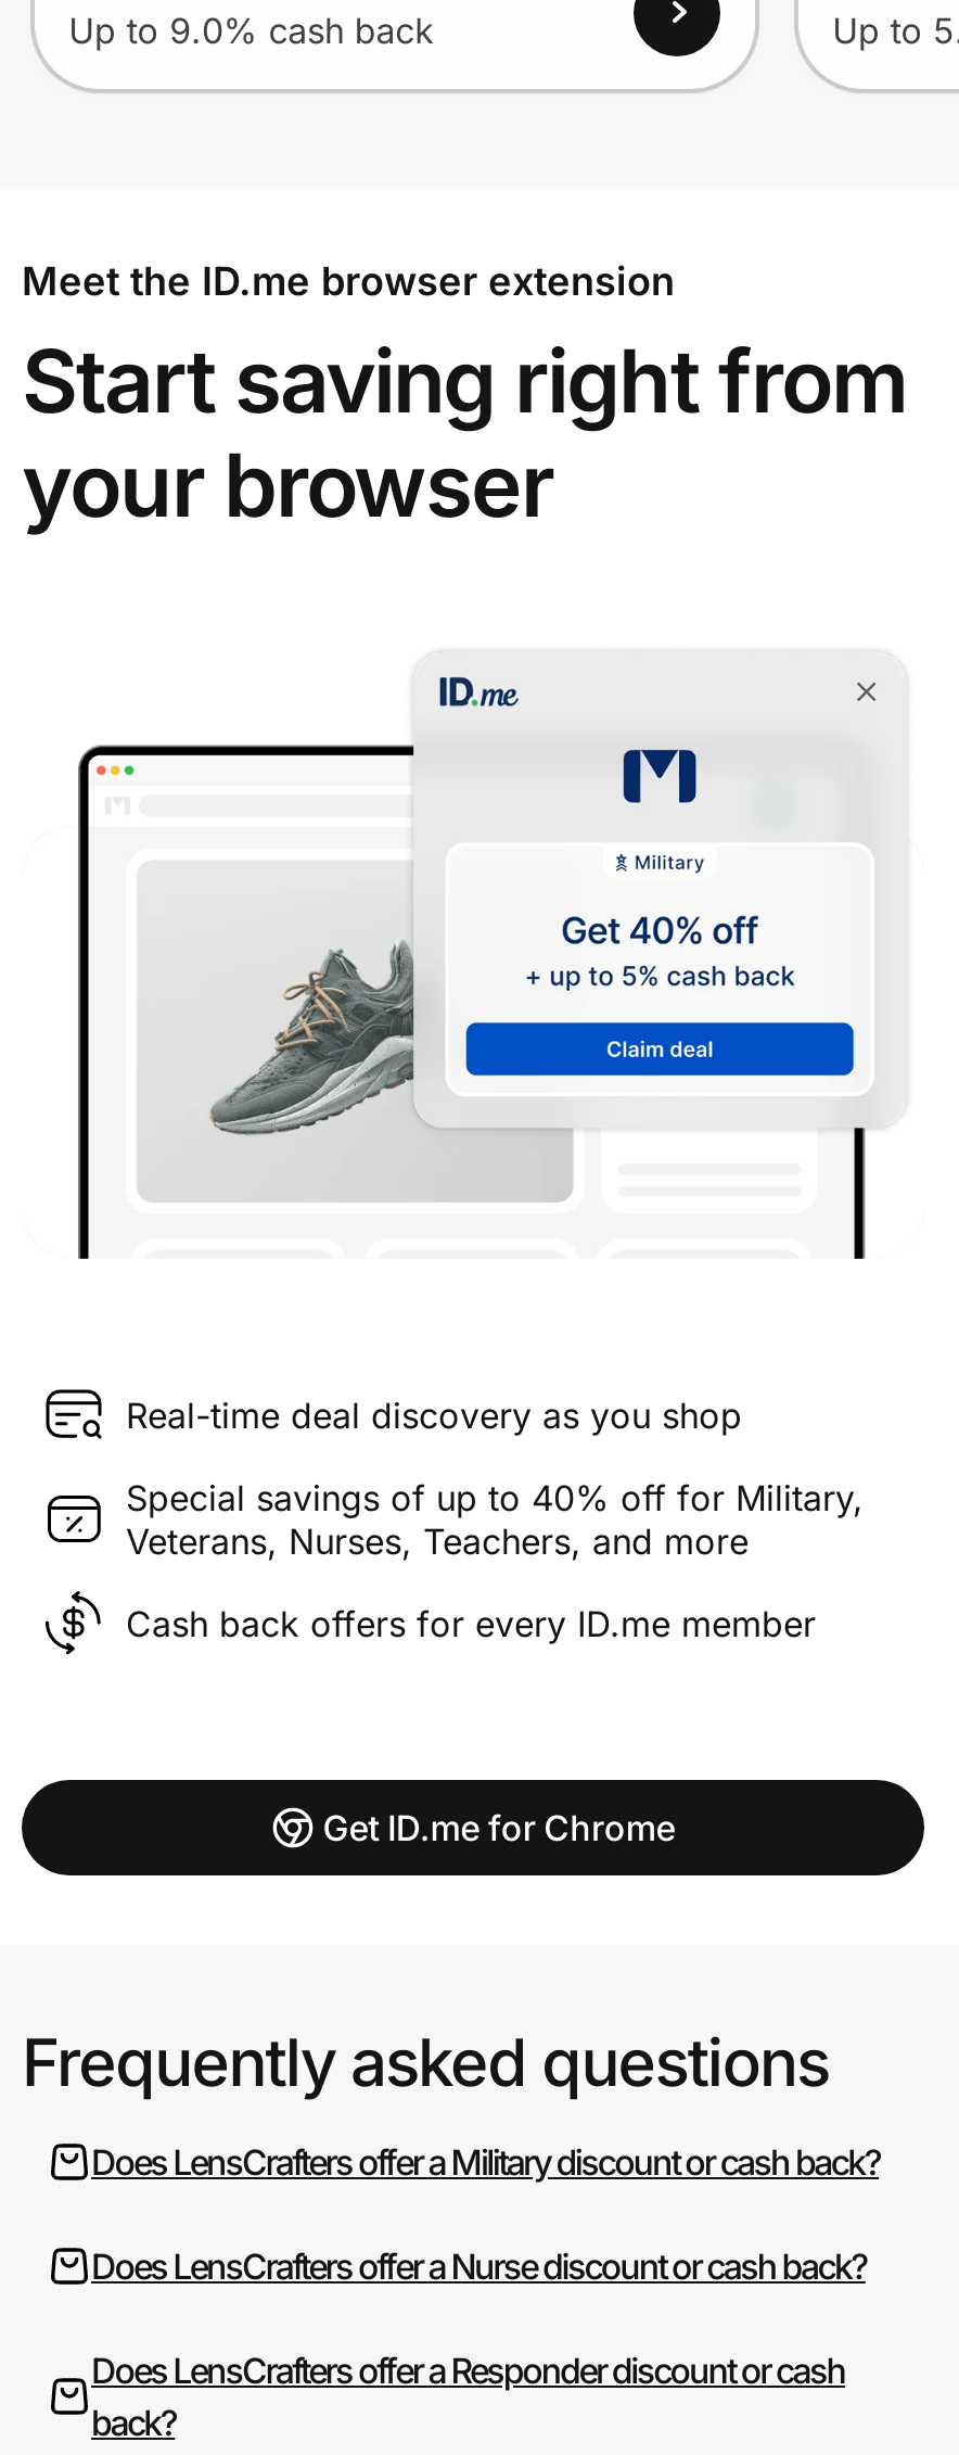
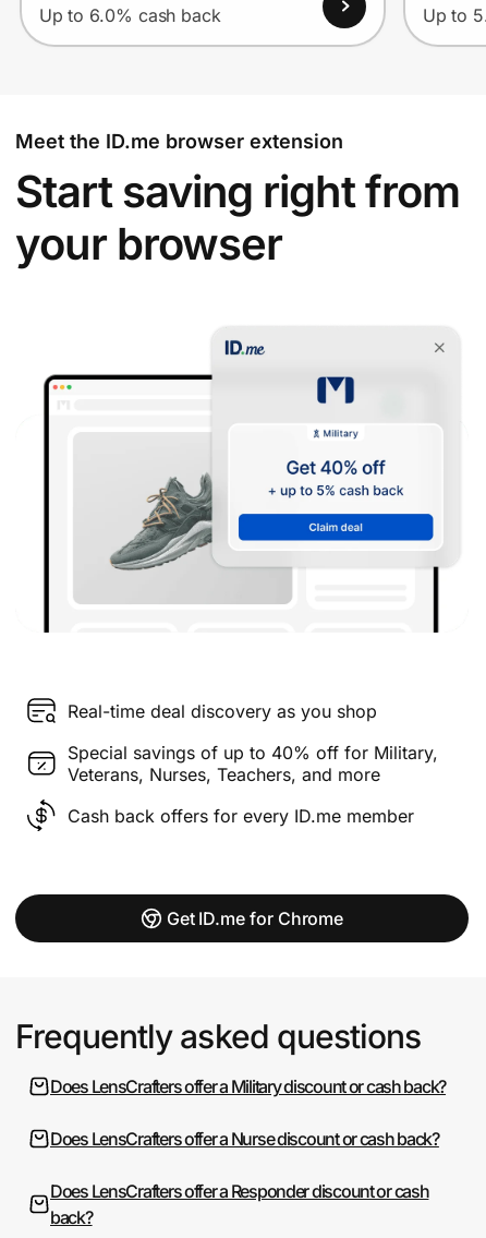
- Up to 9.0% cash back
+ Up to 6.0% cash back
